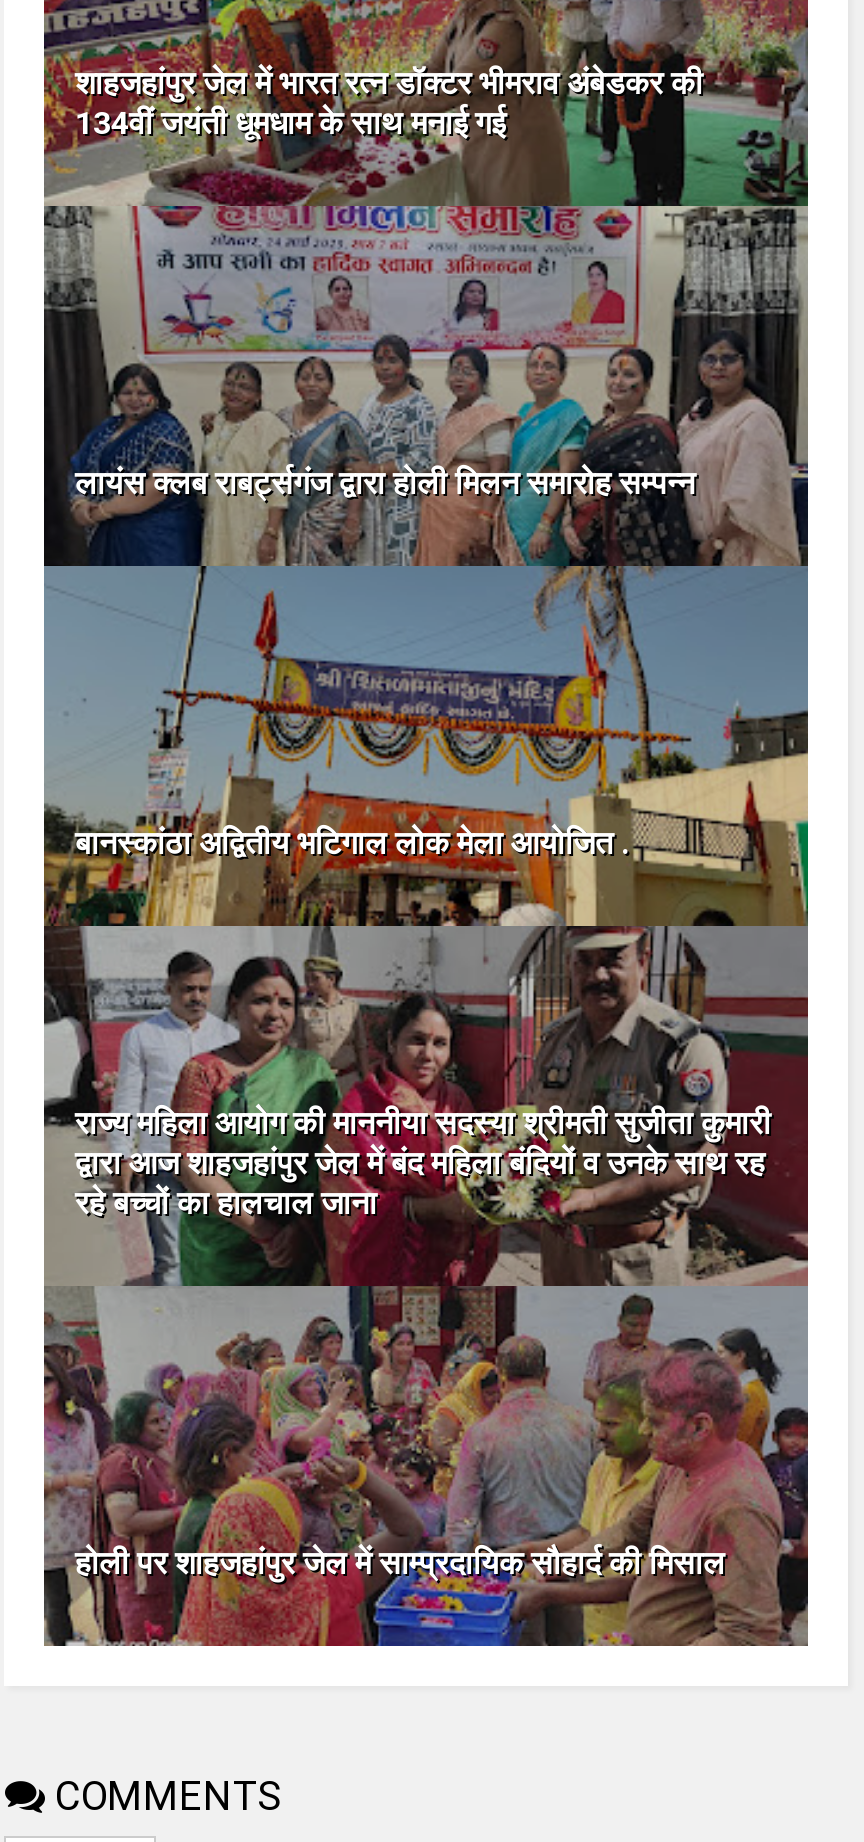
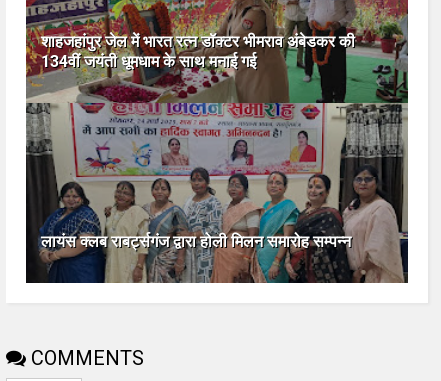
- [image]
- बानस्कांठा अद्वितीय भटिगाल लोक मेला आयोजित .

- राज्य महिला आयोग की माननीया सदस्या श्रीमती सुजीता कुमारी
- द्वारा आज शाहजहांपुर जेल में बंद महिला बंदियों व उनके साथ रह
- रहे बच्चों का हालचाल जाना

- होली पर शाहजहांपुर जेल में साम्प्रदायिक सौहार्द की मिसाल
